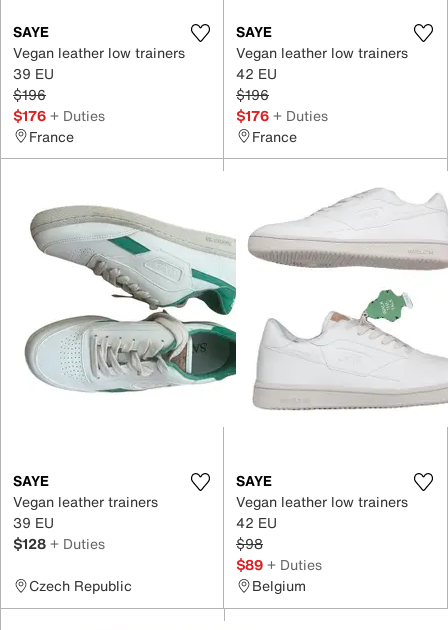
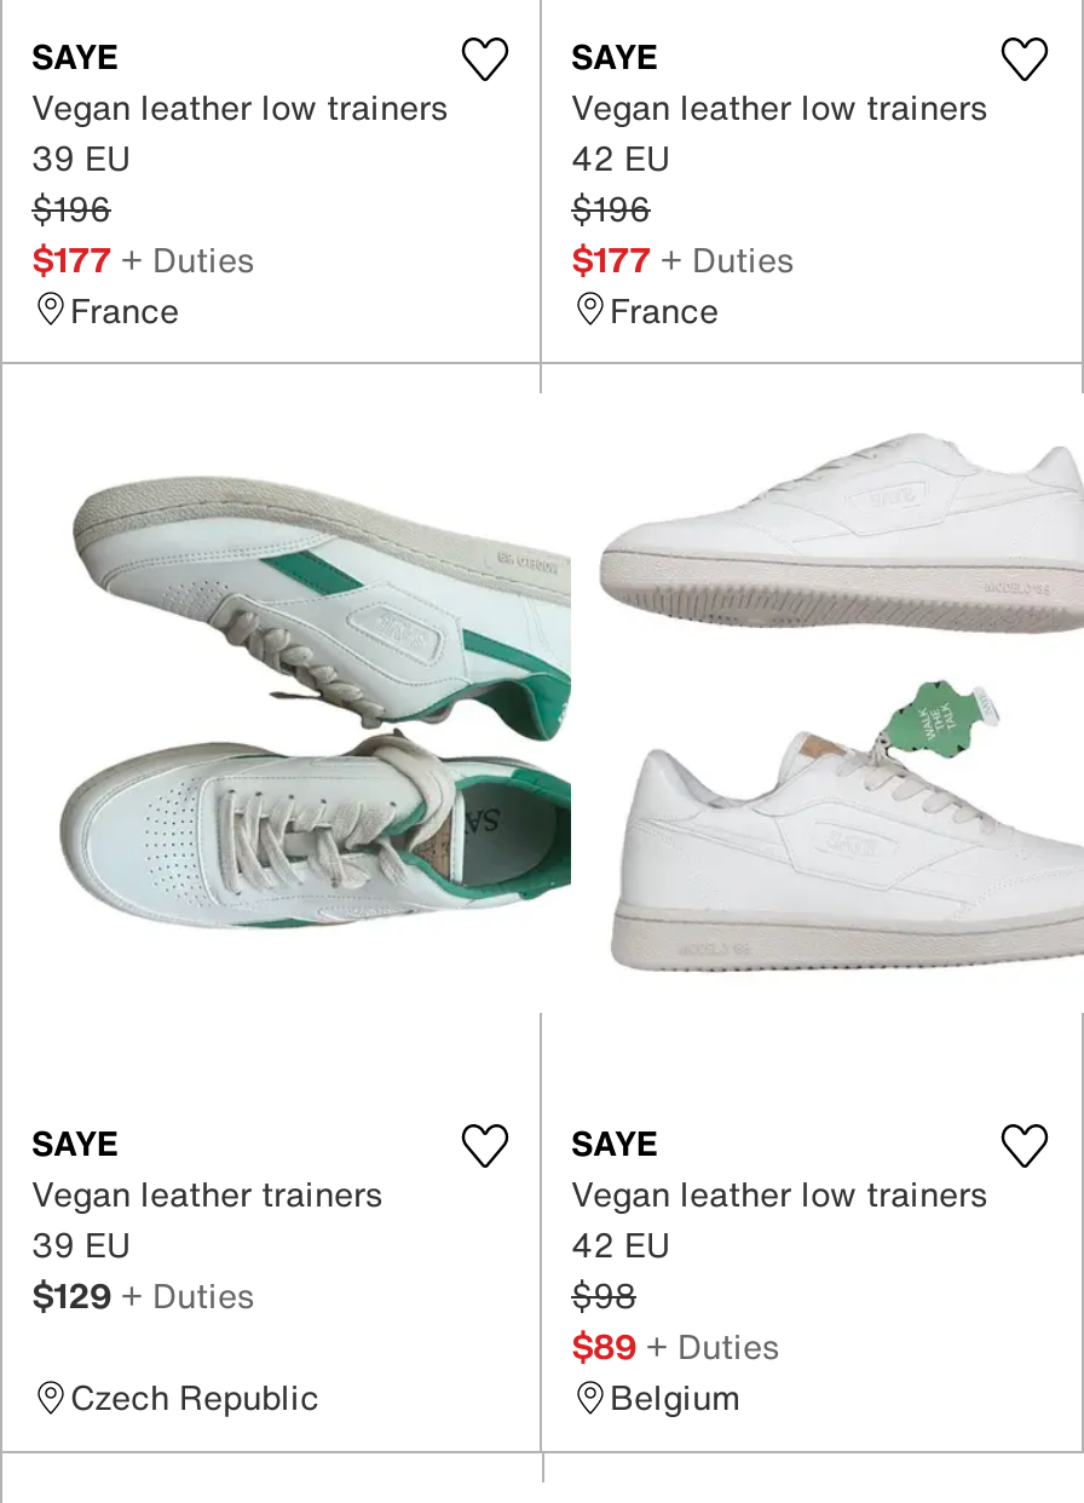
- $176 + Duties
+ $177 + Duties

- $176 + Duties
+ $177 + Duties

- $128 + Duties
+ $129 + Duties
